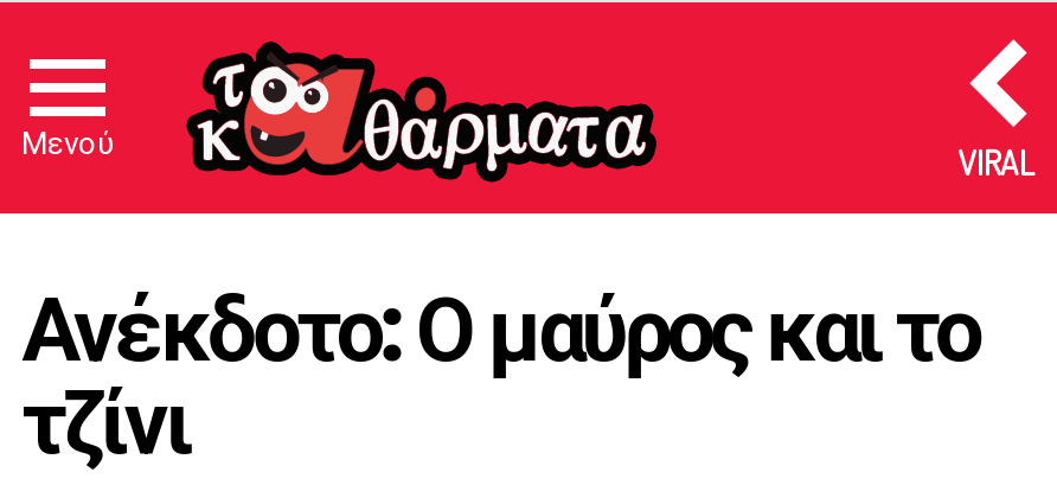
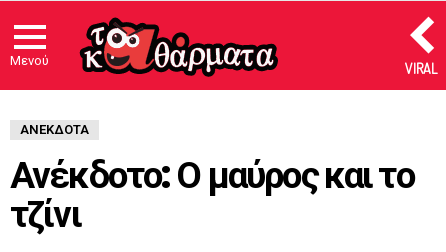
+ ΑΝΈΚΔΟΤΑ
